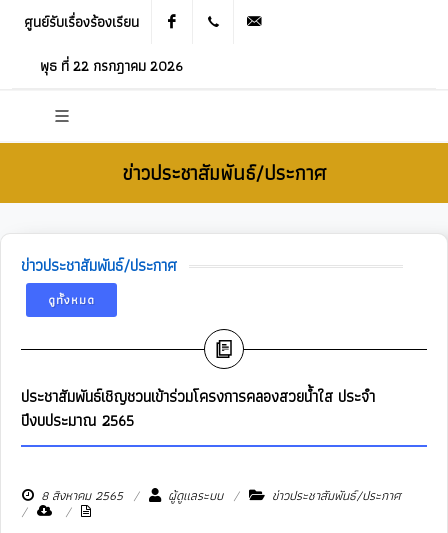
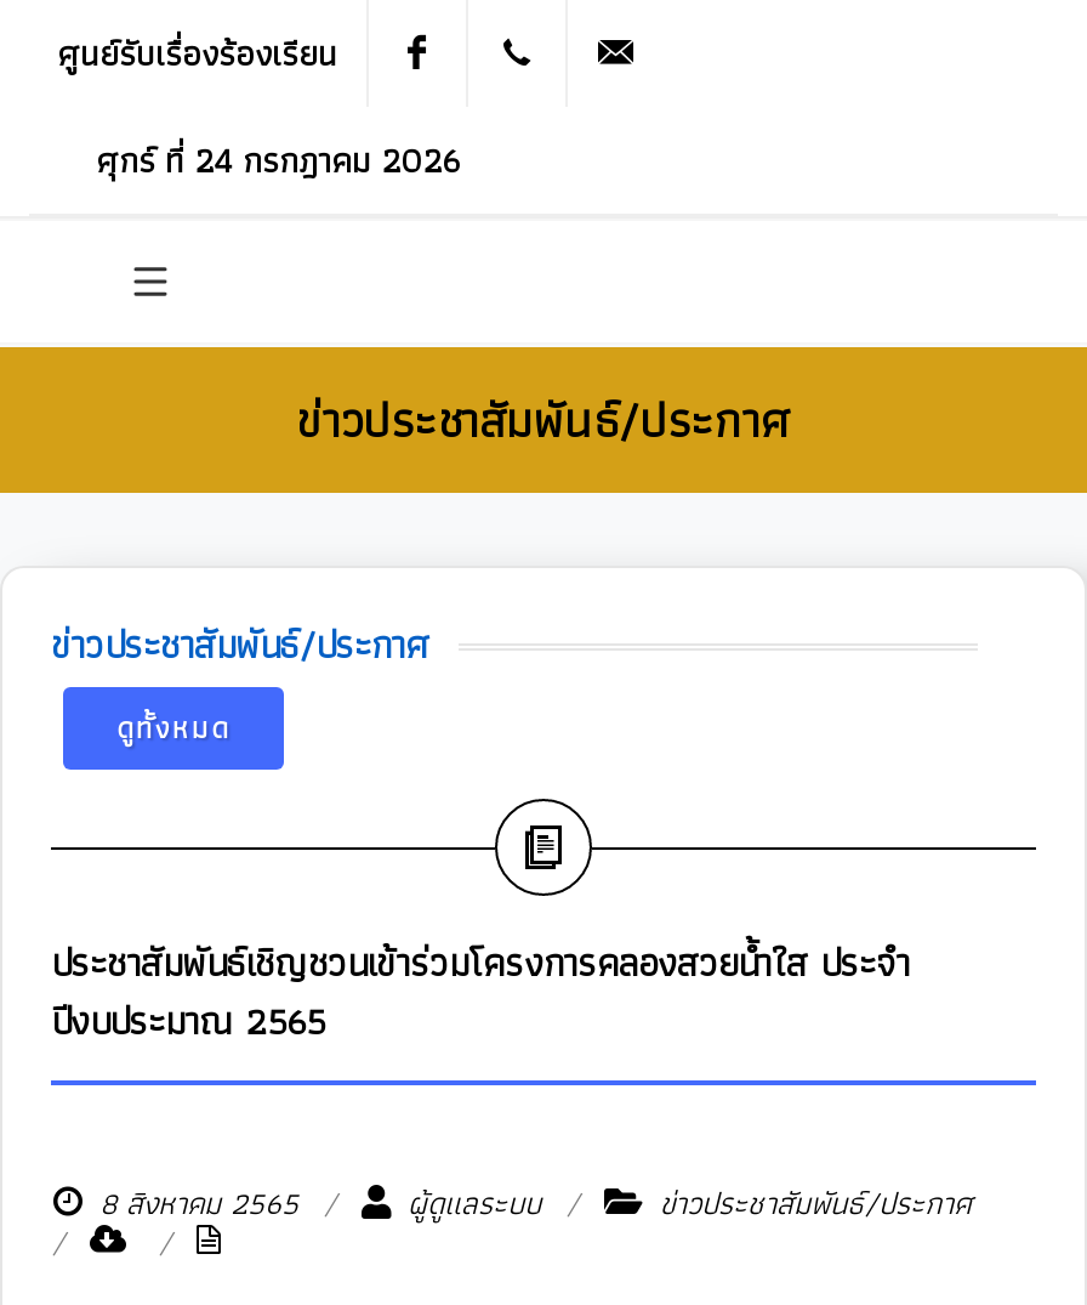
- พุธ ที่ 22 กรกฎาคม 2026
+ ศุกร์ ที่ 24 กรกฎาคม 2026
